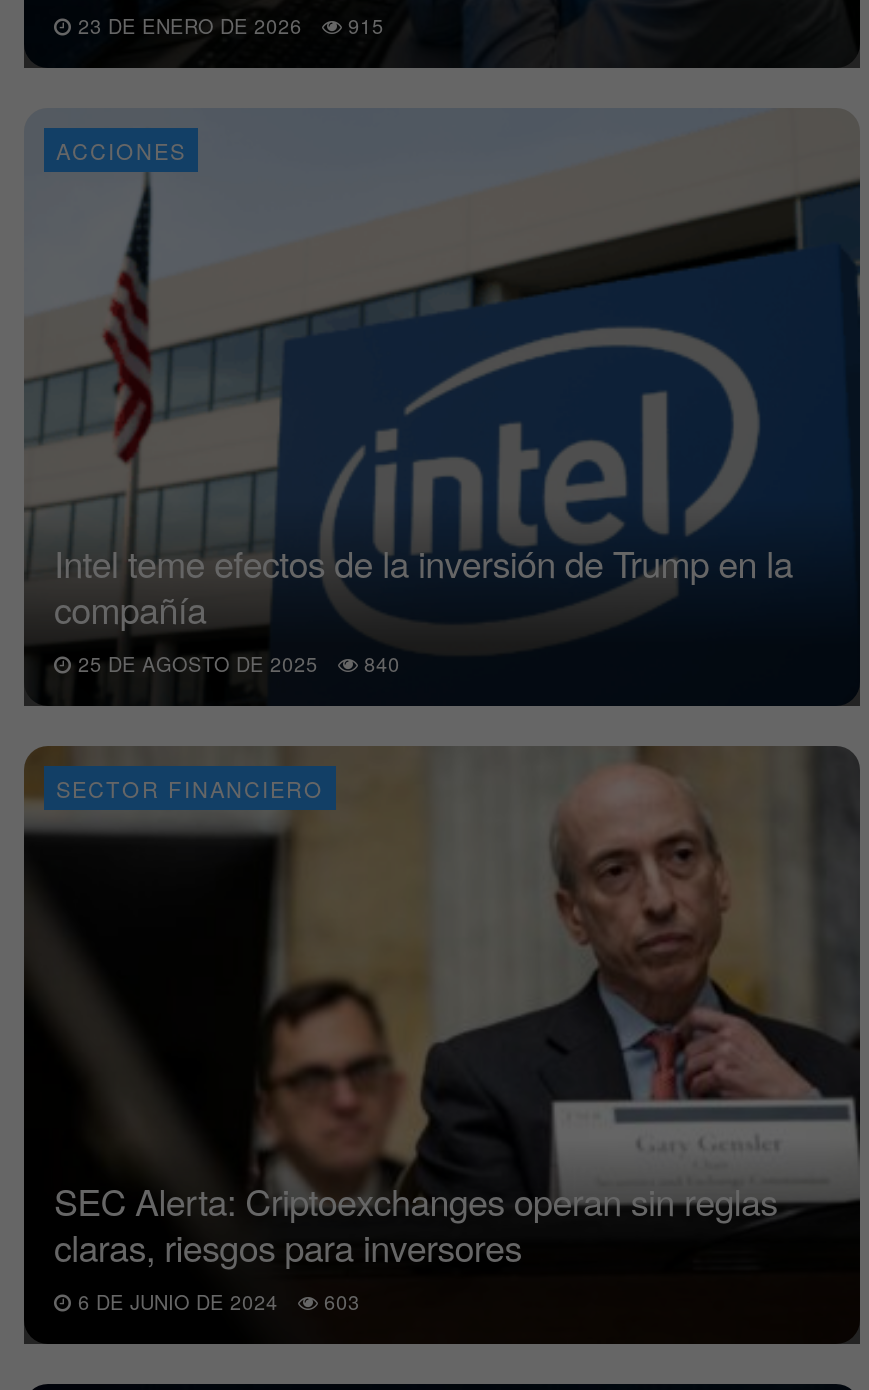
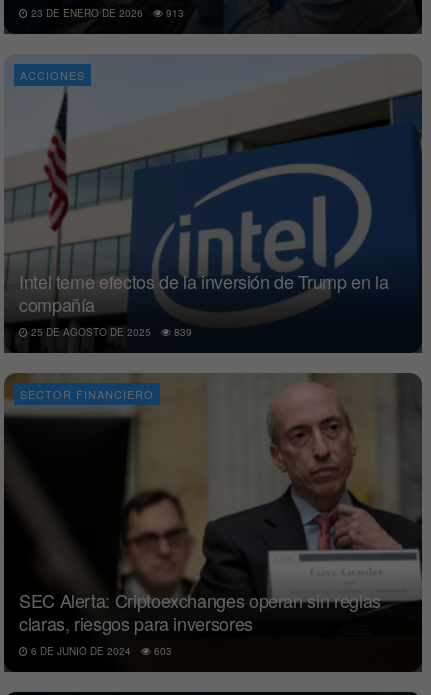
- 23 DE ENERO DE 2026 915
+ 23 DE ENERO DE 2026 913

- 25 DE AGOSTO DE 2025 840
+ 25 DE AGOSTO DE 2025 839
